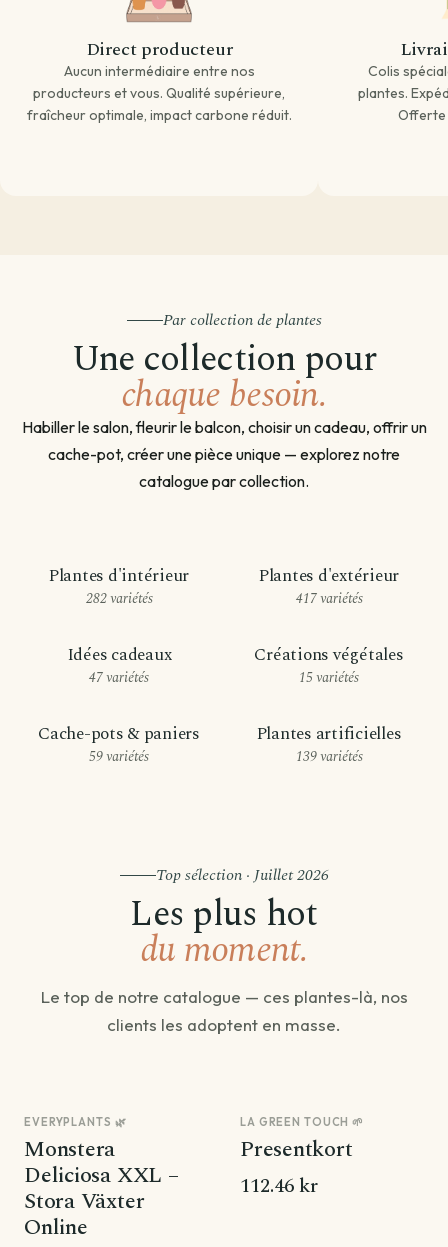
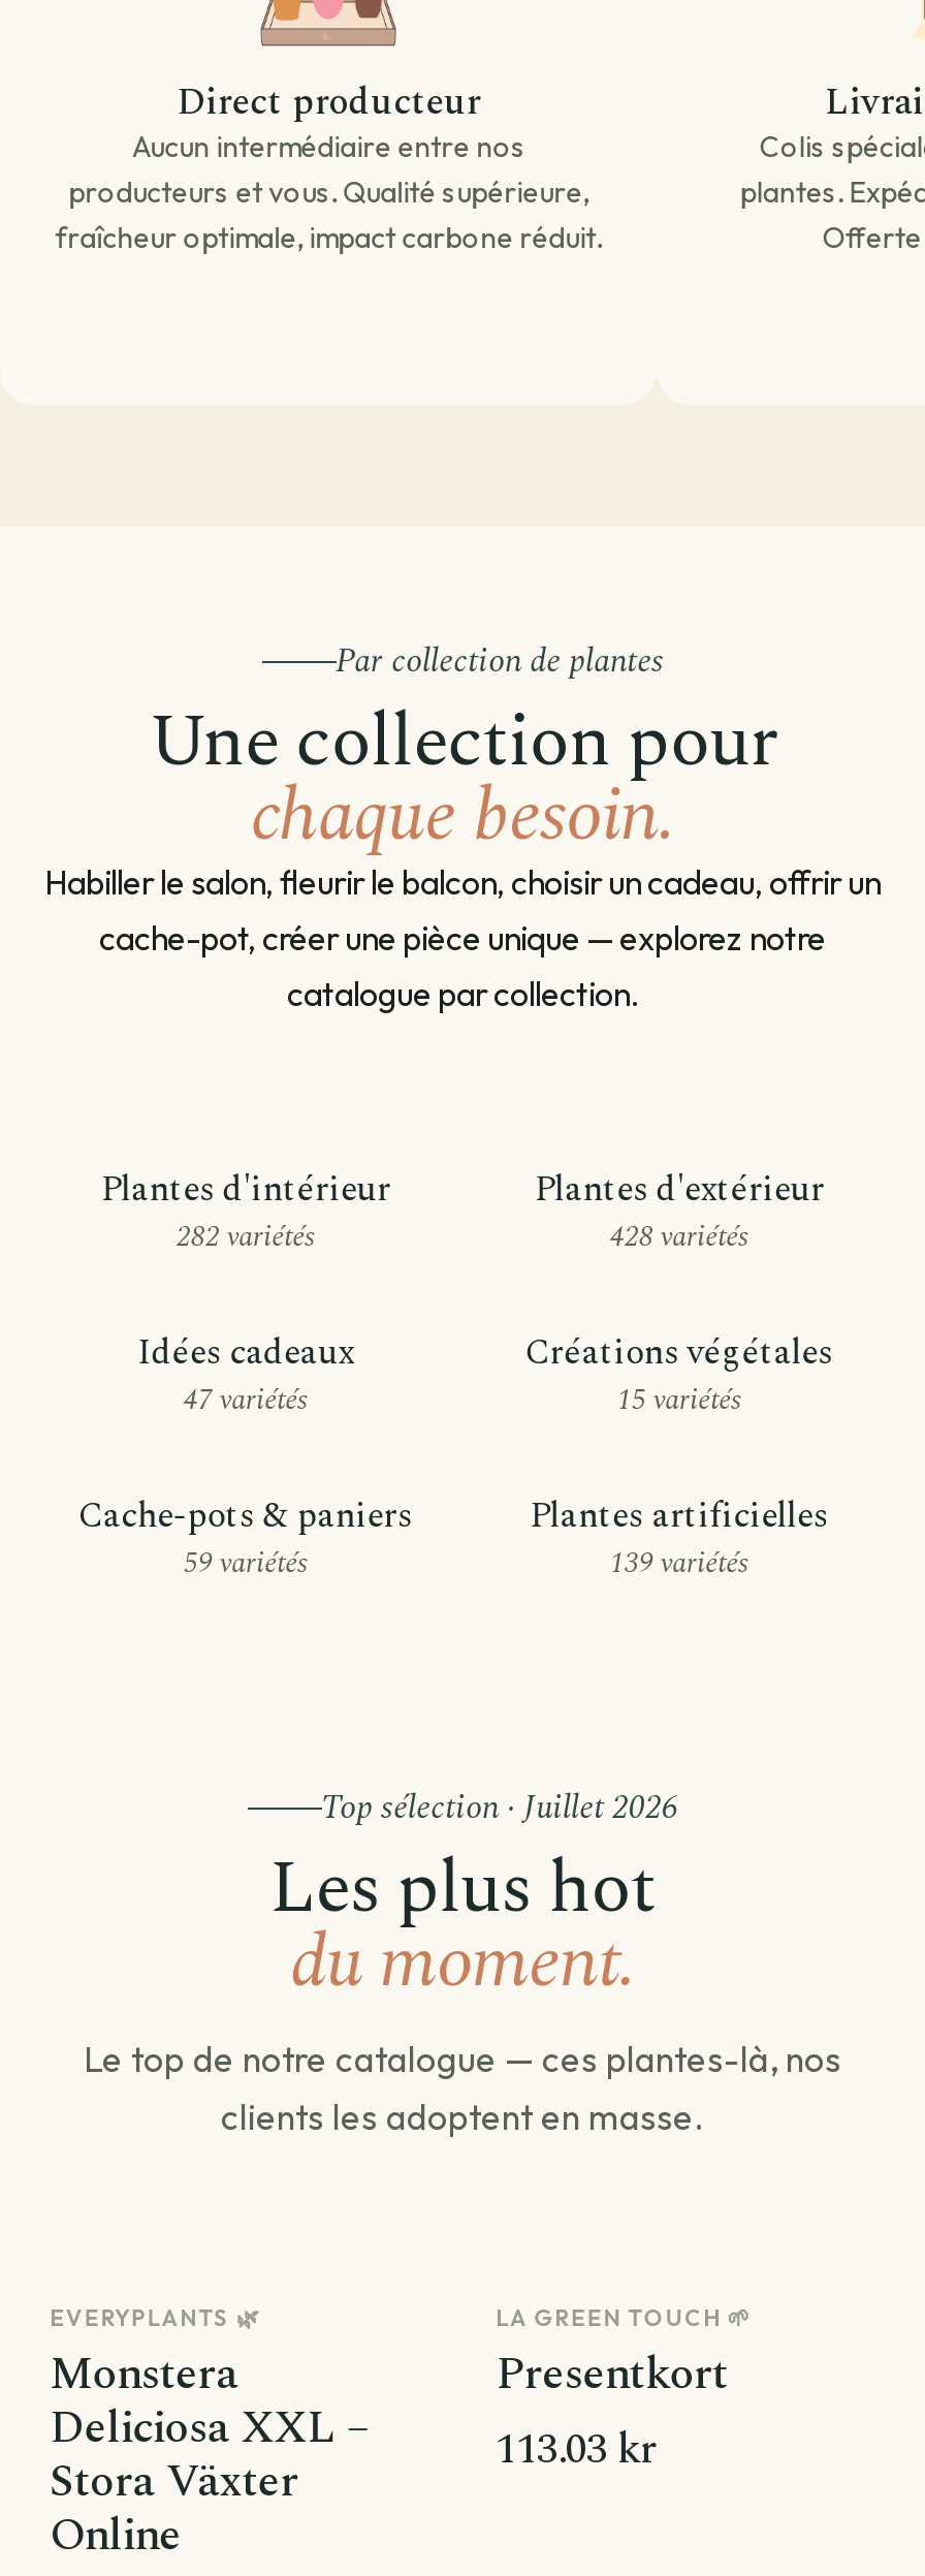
- 417 variétés
+ 428 variétés

- 112.46 kr
+ 113.03 kr
